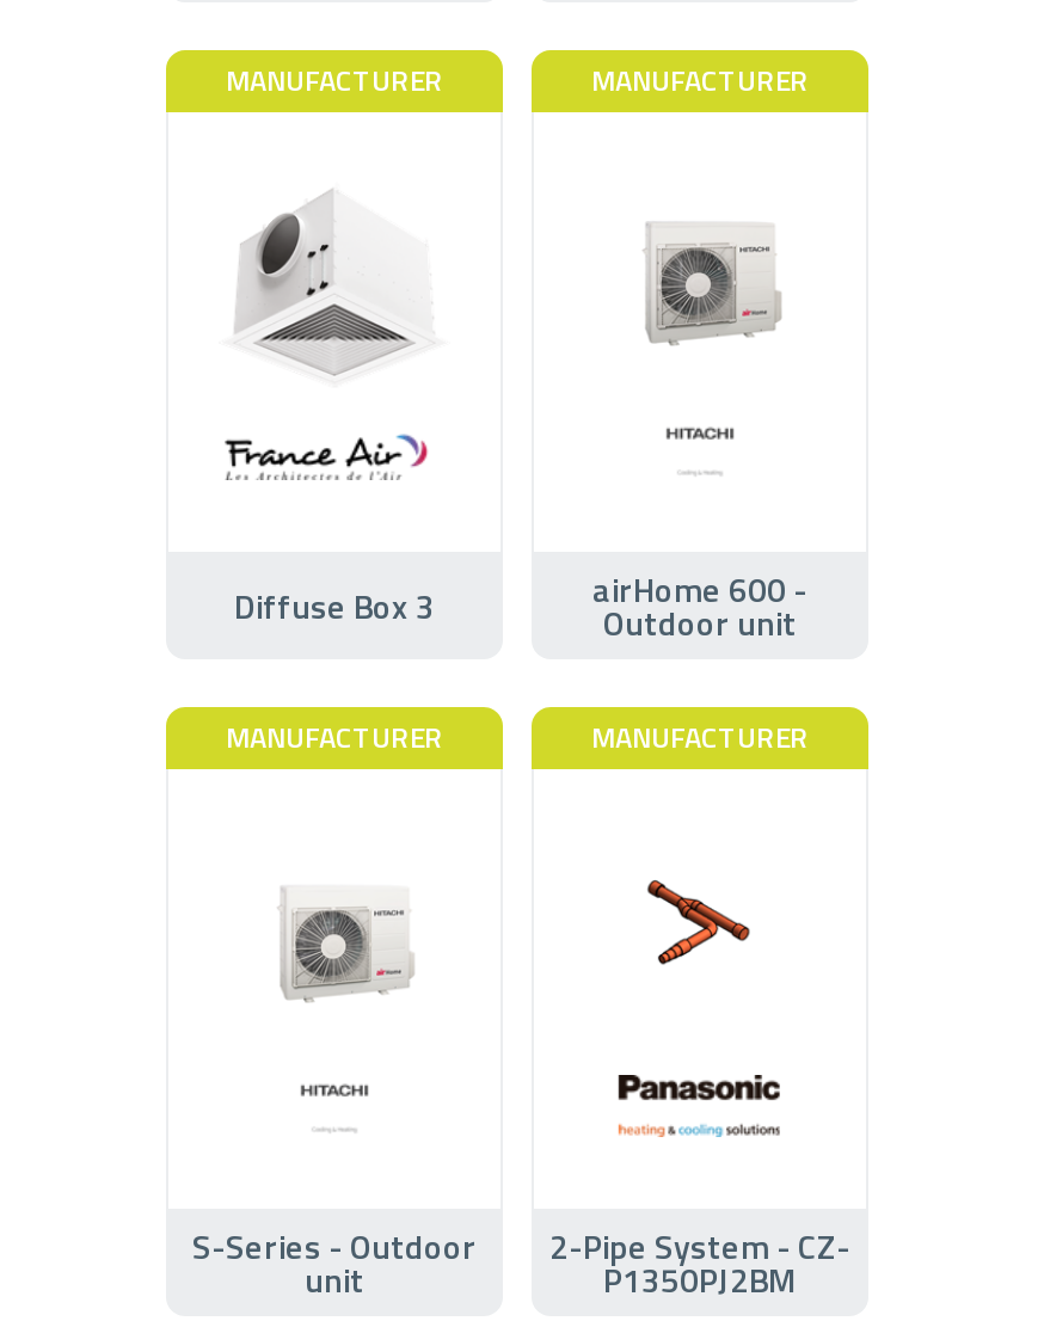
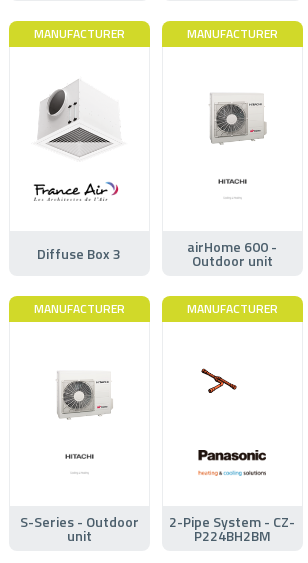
- [image]
+ [image]

- P1350PJ2BM
+ P224BH2BM
